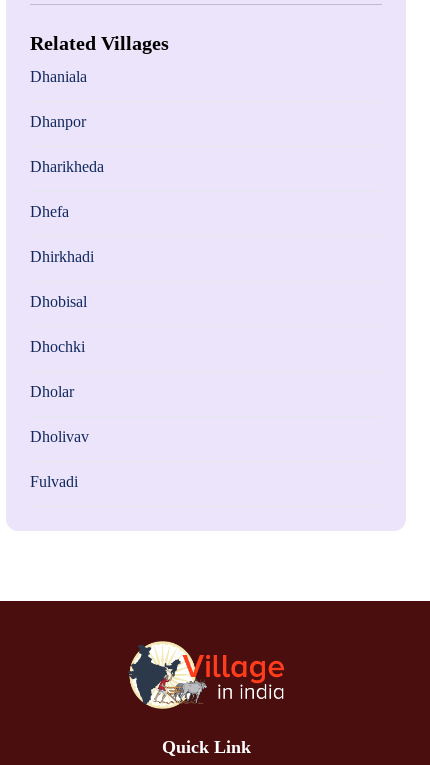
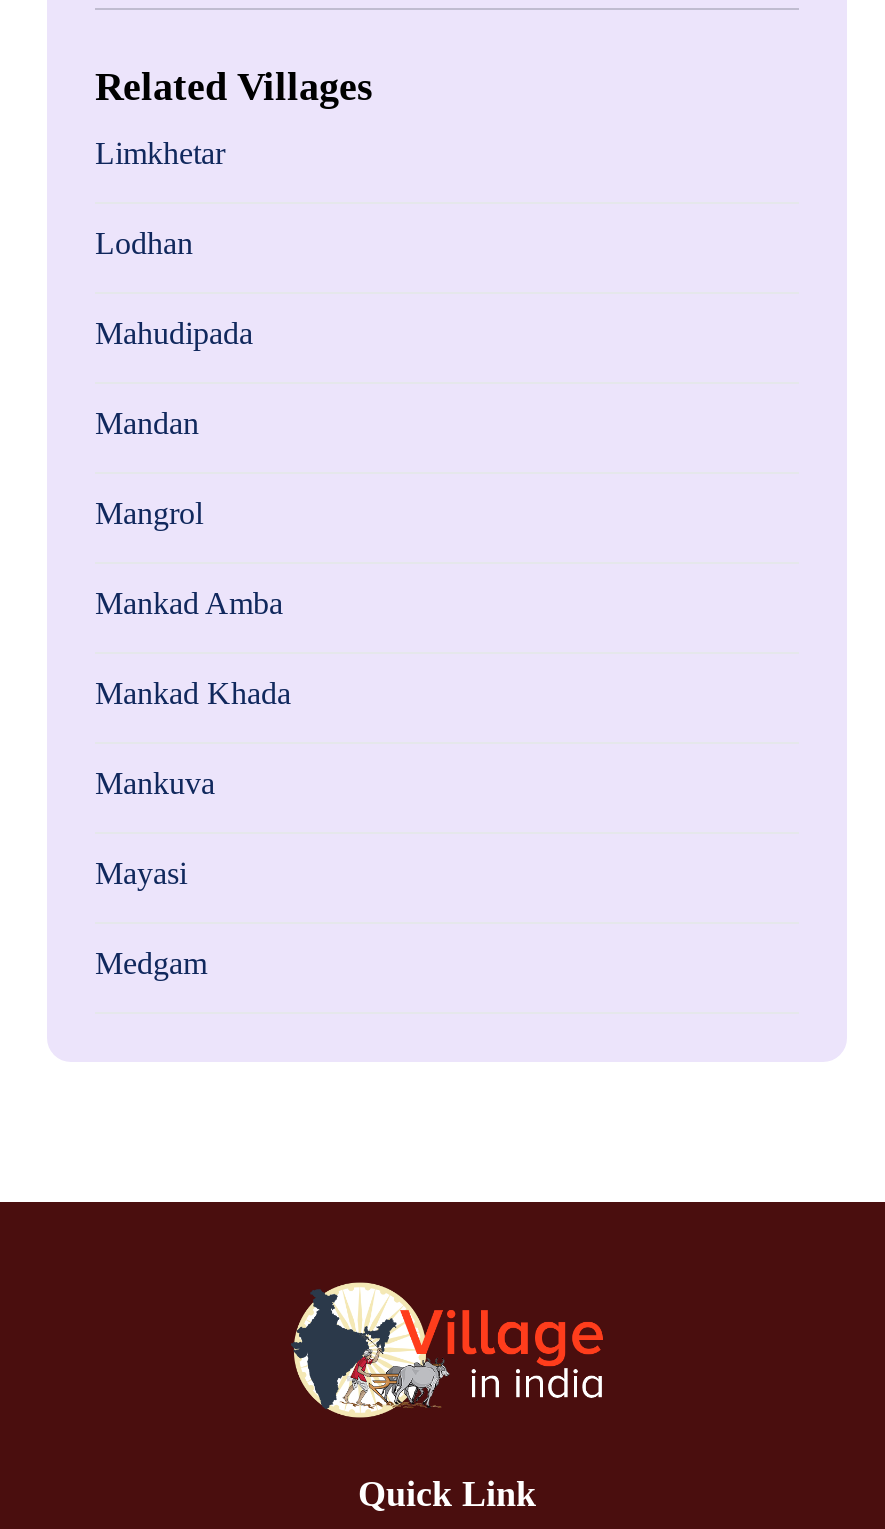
- Dhaniala
+ Limkhetar

- Dhanpor
+ Lodhan

- Dharikheda
+ Mahudipada

- Dhefa
+ Mandan

- Dhirkhadi
+ Mangrol

- Dhobisal
+ Mankad Amba

- Dhochki
+ Mankad Khada

- Dholar
+ Mankuva

- Dholivav
+ Mayasi

- Fulvadi
+ Medgam
